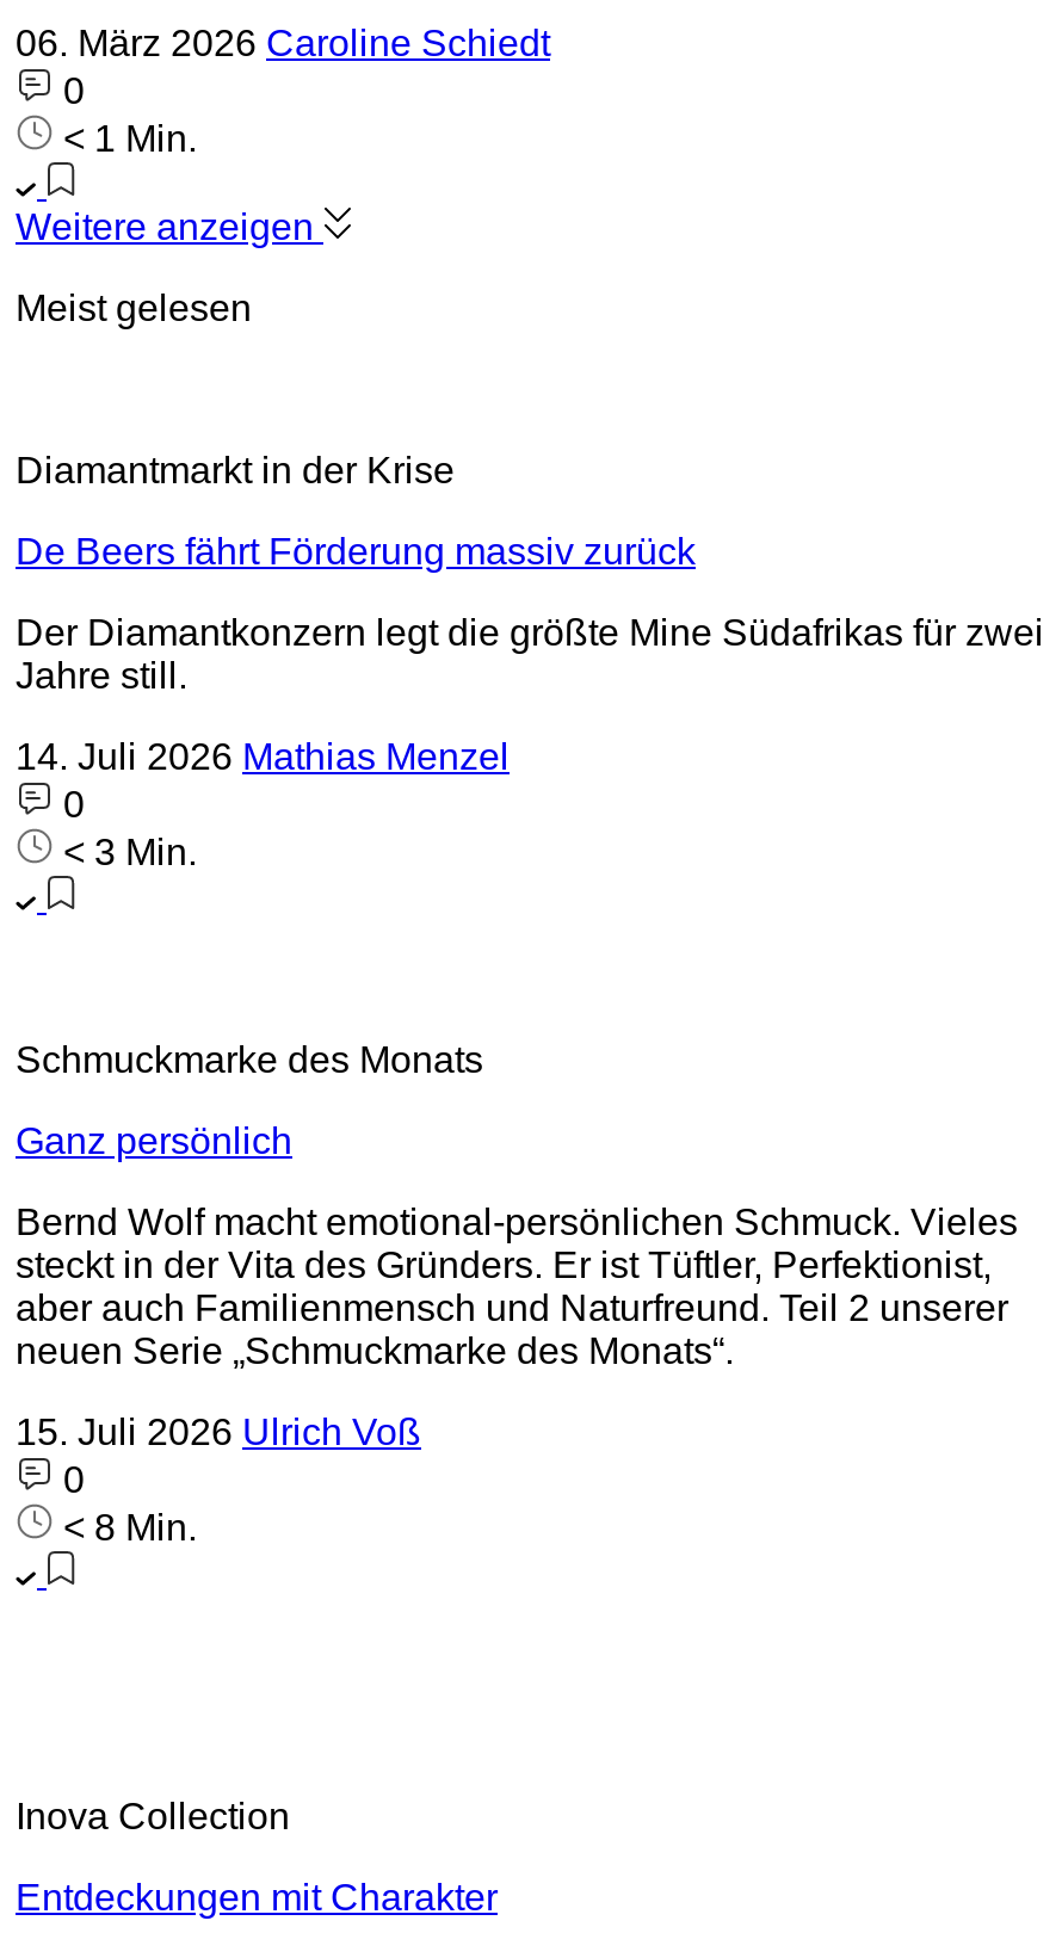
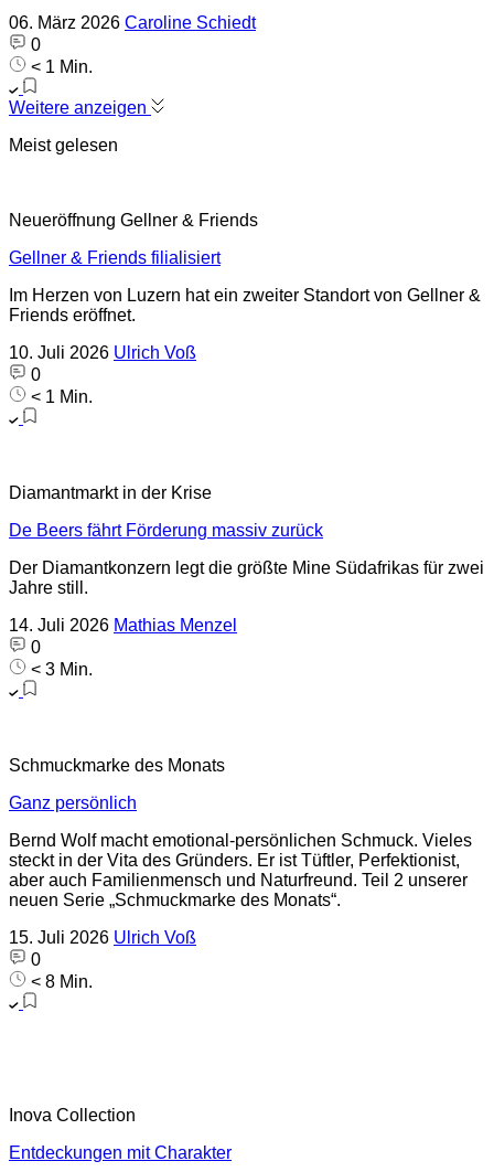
+ Neueröffnung Gellner & Friends
+ Gellner & Friends filialisiert
+ Im Herzen von Luzern hat ein zweiter Standort von Gellner &
+ Friends eröffnet.
+ 10. Juli 2026 Ulrich Voß
+ 0
+ < 1 Min.
